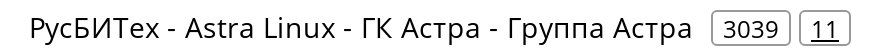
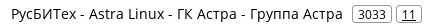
- 3039
+ 3033
